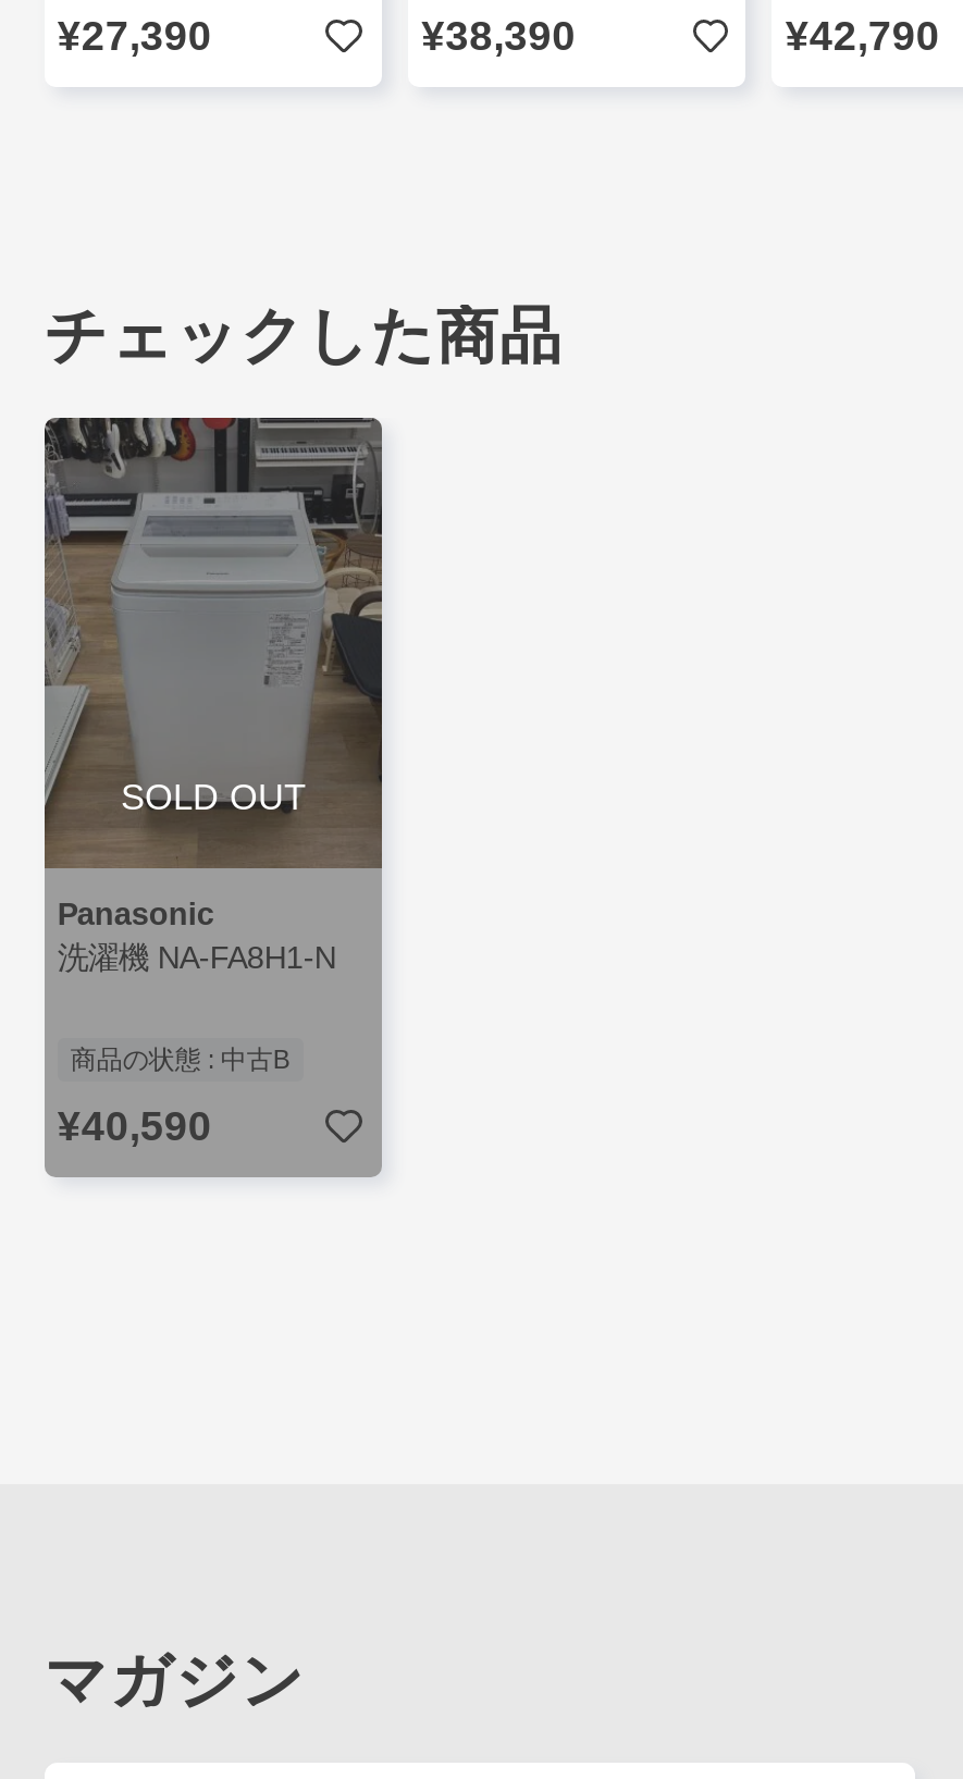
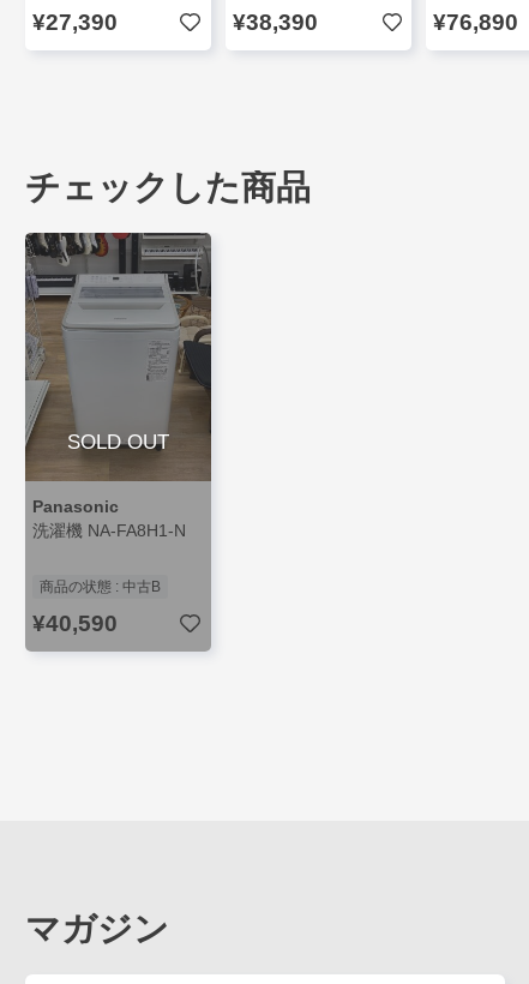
- ¥42,790
+ ¥76,890
